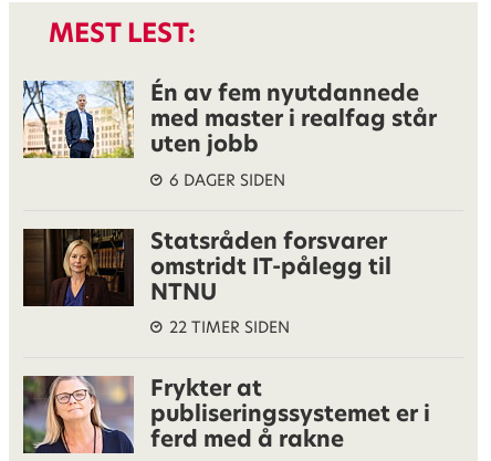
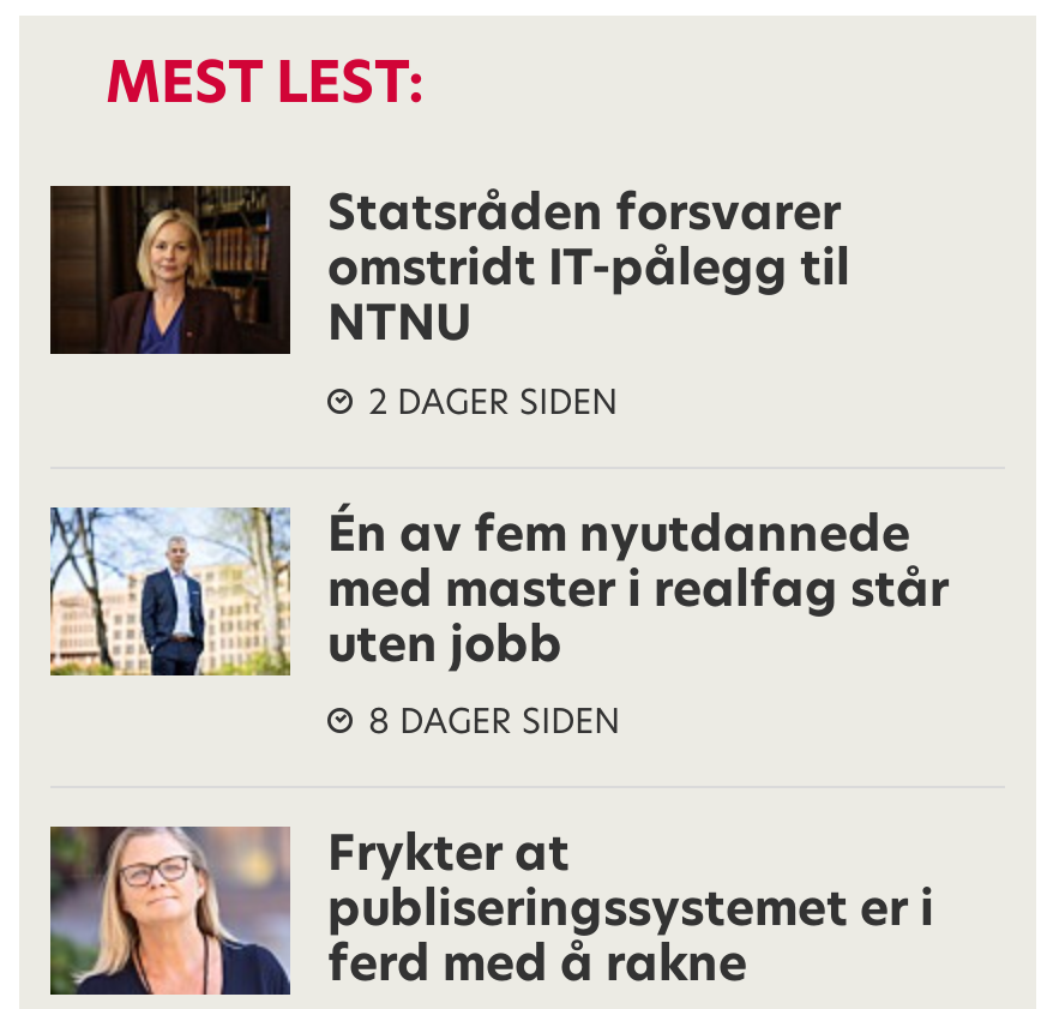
+ 2 DAGER SIDEN

moved down: [image] | Én av fem nyutdannede | med master i realfag står | uten jobb

- 6 DAGER SIDEN
- 22 TIMER SIDEN
+ 8 DAGER SIDEN

moved up: [image] | Statsråden forsvarer | omstridt IT-pålegg til | NTNU
